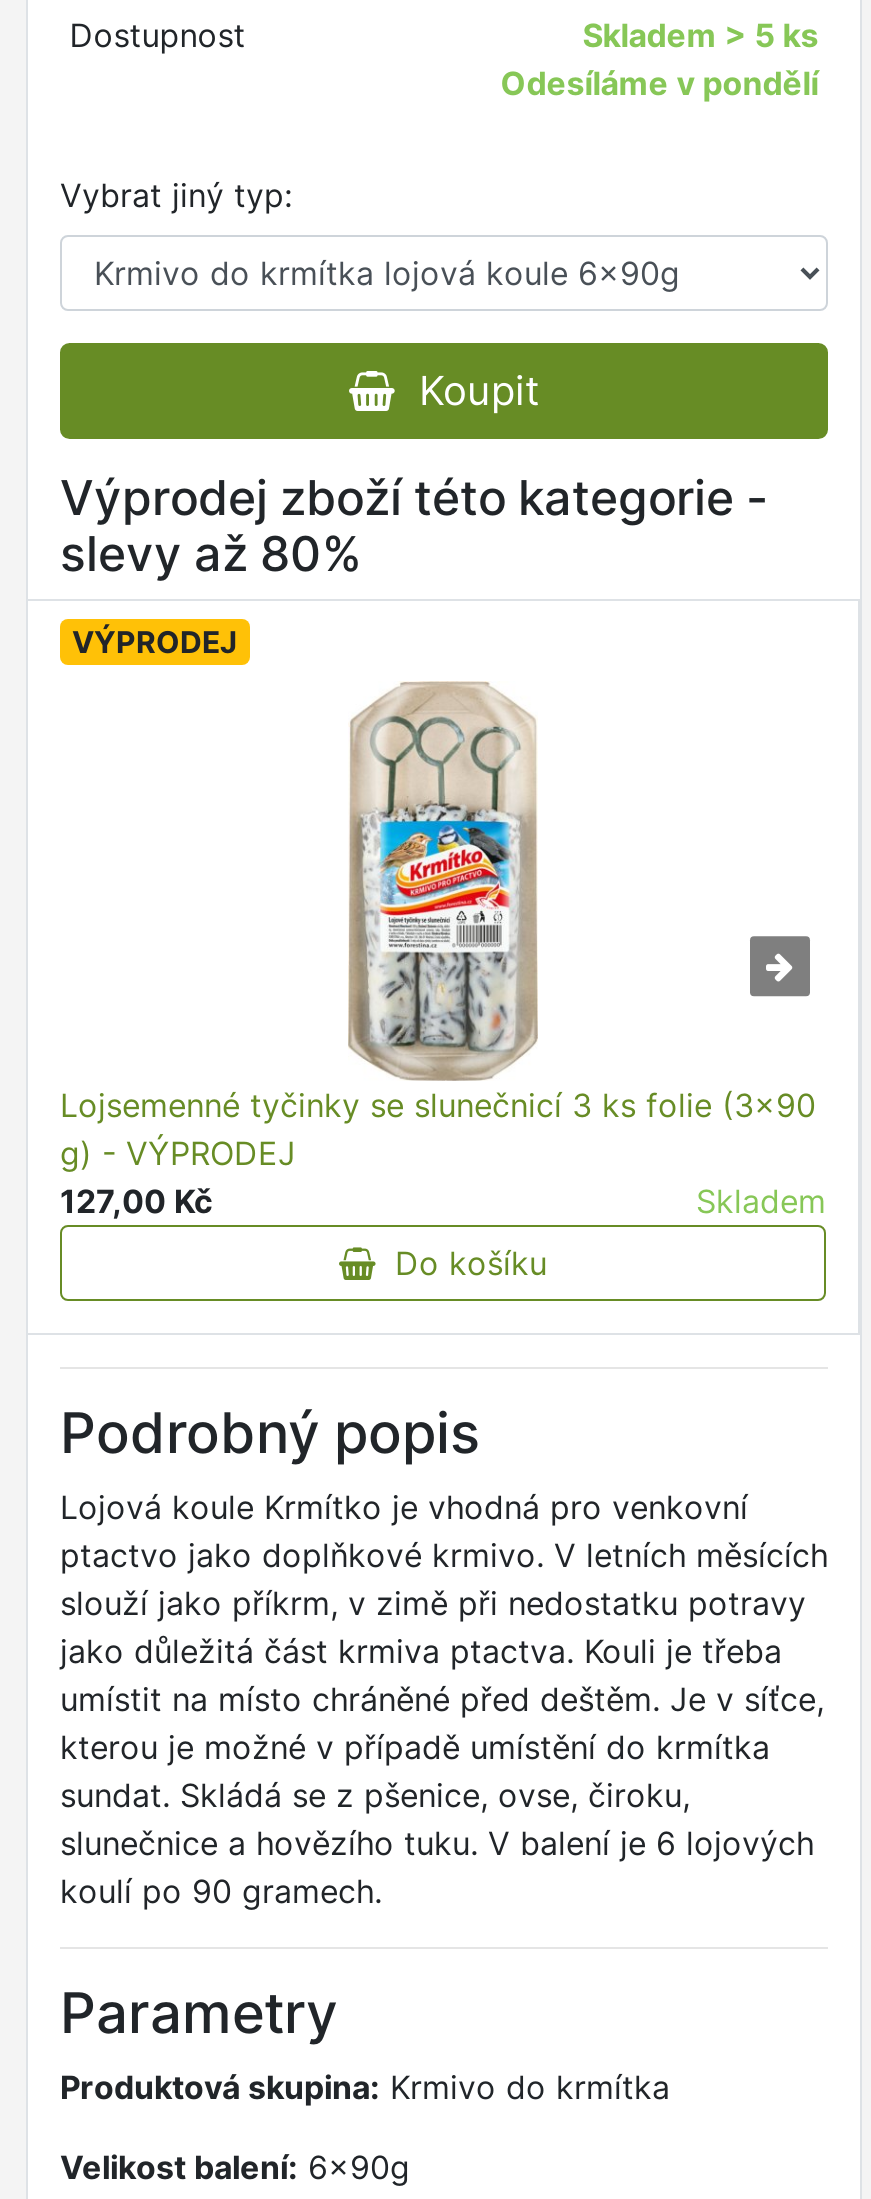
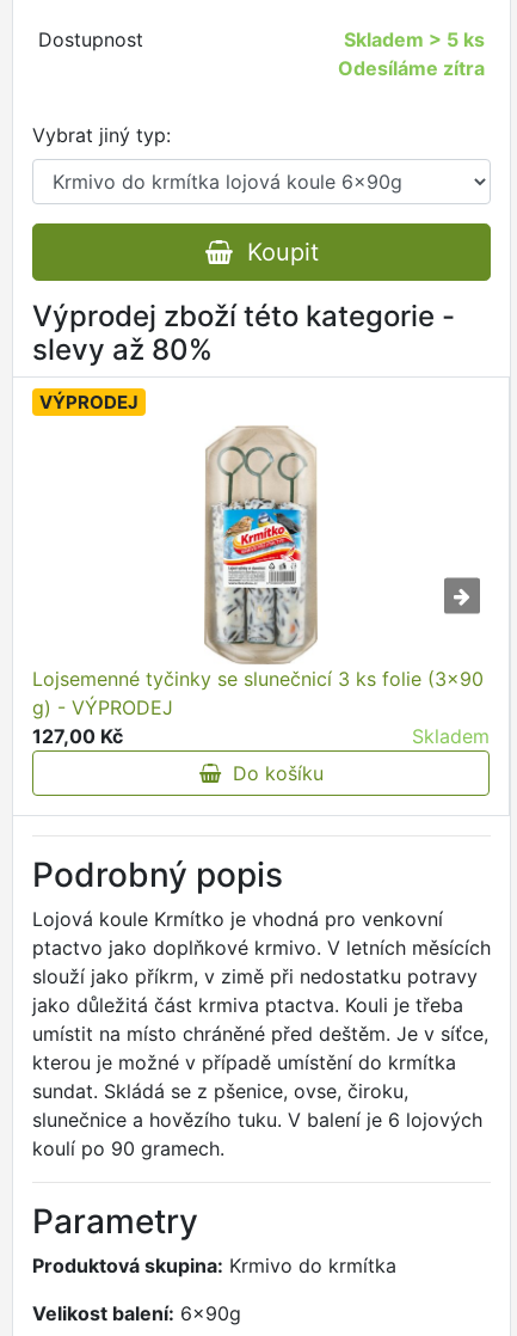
- Odesíláme v pondělí
+ Odesíláme zítra
